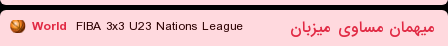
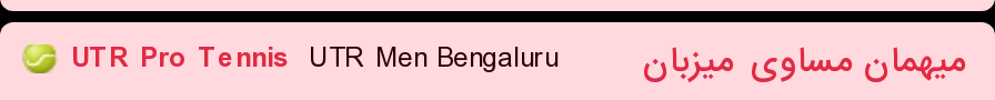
- World FIBA 3x3 U23 Nations League
+ UTR Pro Tennis UTR Men Bengaluru
